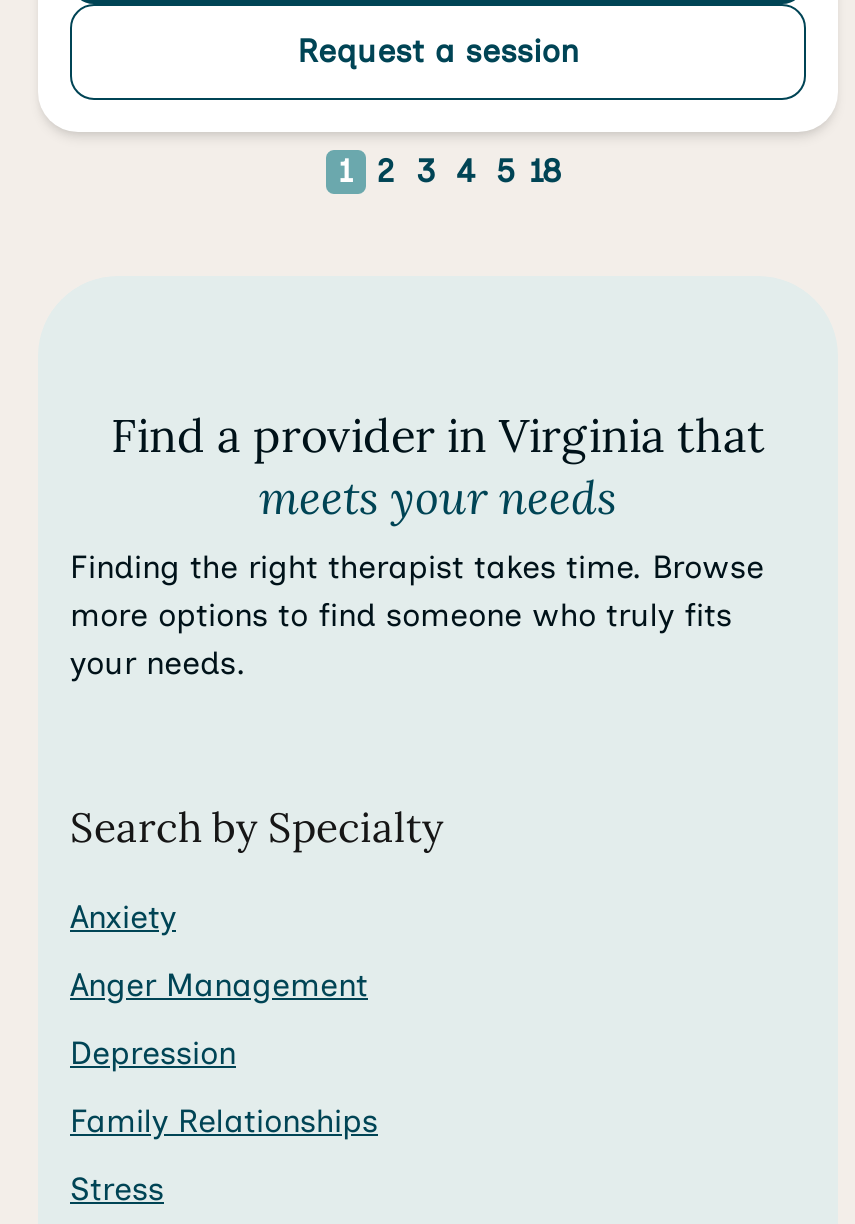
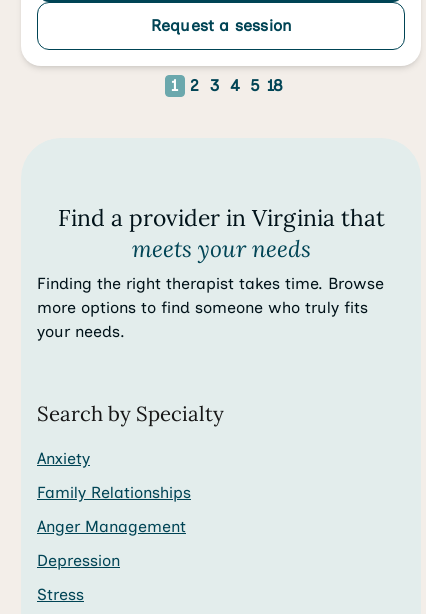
moved down: Anger Management | Depression

moved up: Family Relationships
